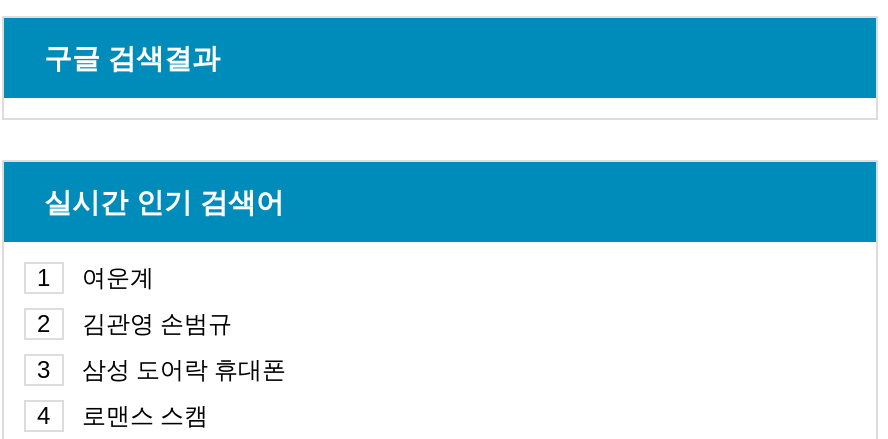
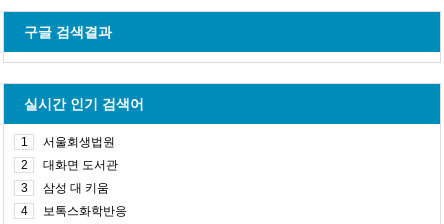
- 여운계
+ 서울회생법원

- 김관영 손범규
+ 대화면 도서관

- 삼성 도어락 휴대폰
+ 삼성 대 키움

- 로맨스 스캠
+ 보톡스화학반응
